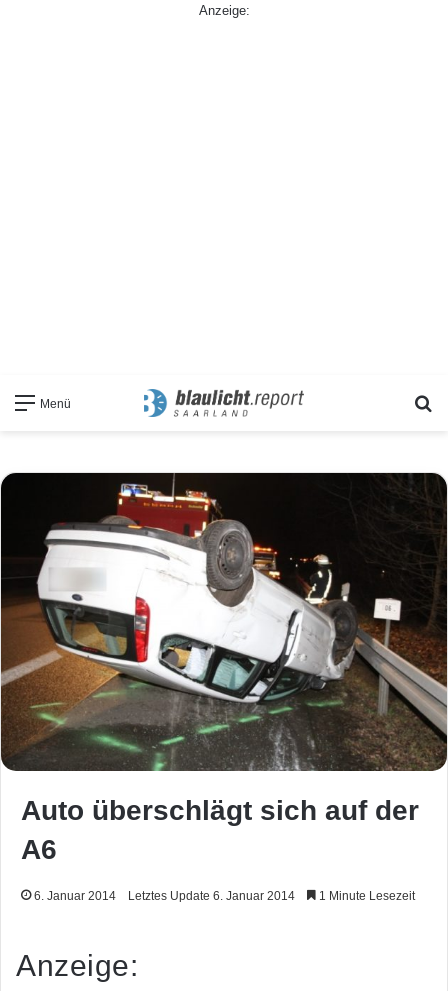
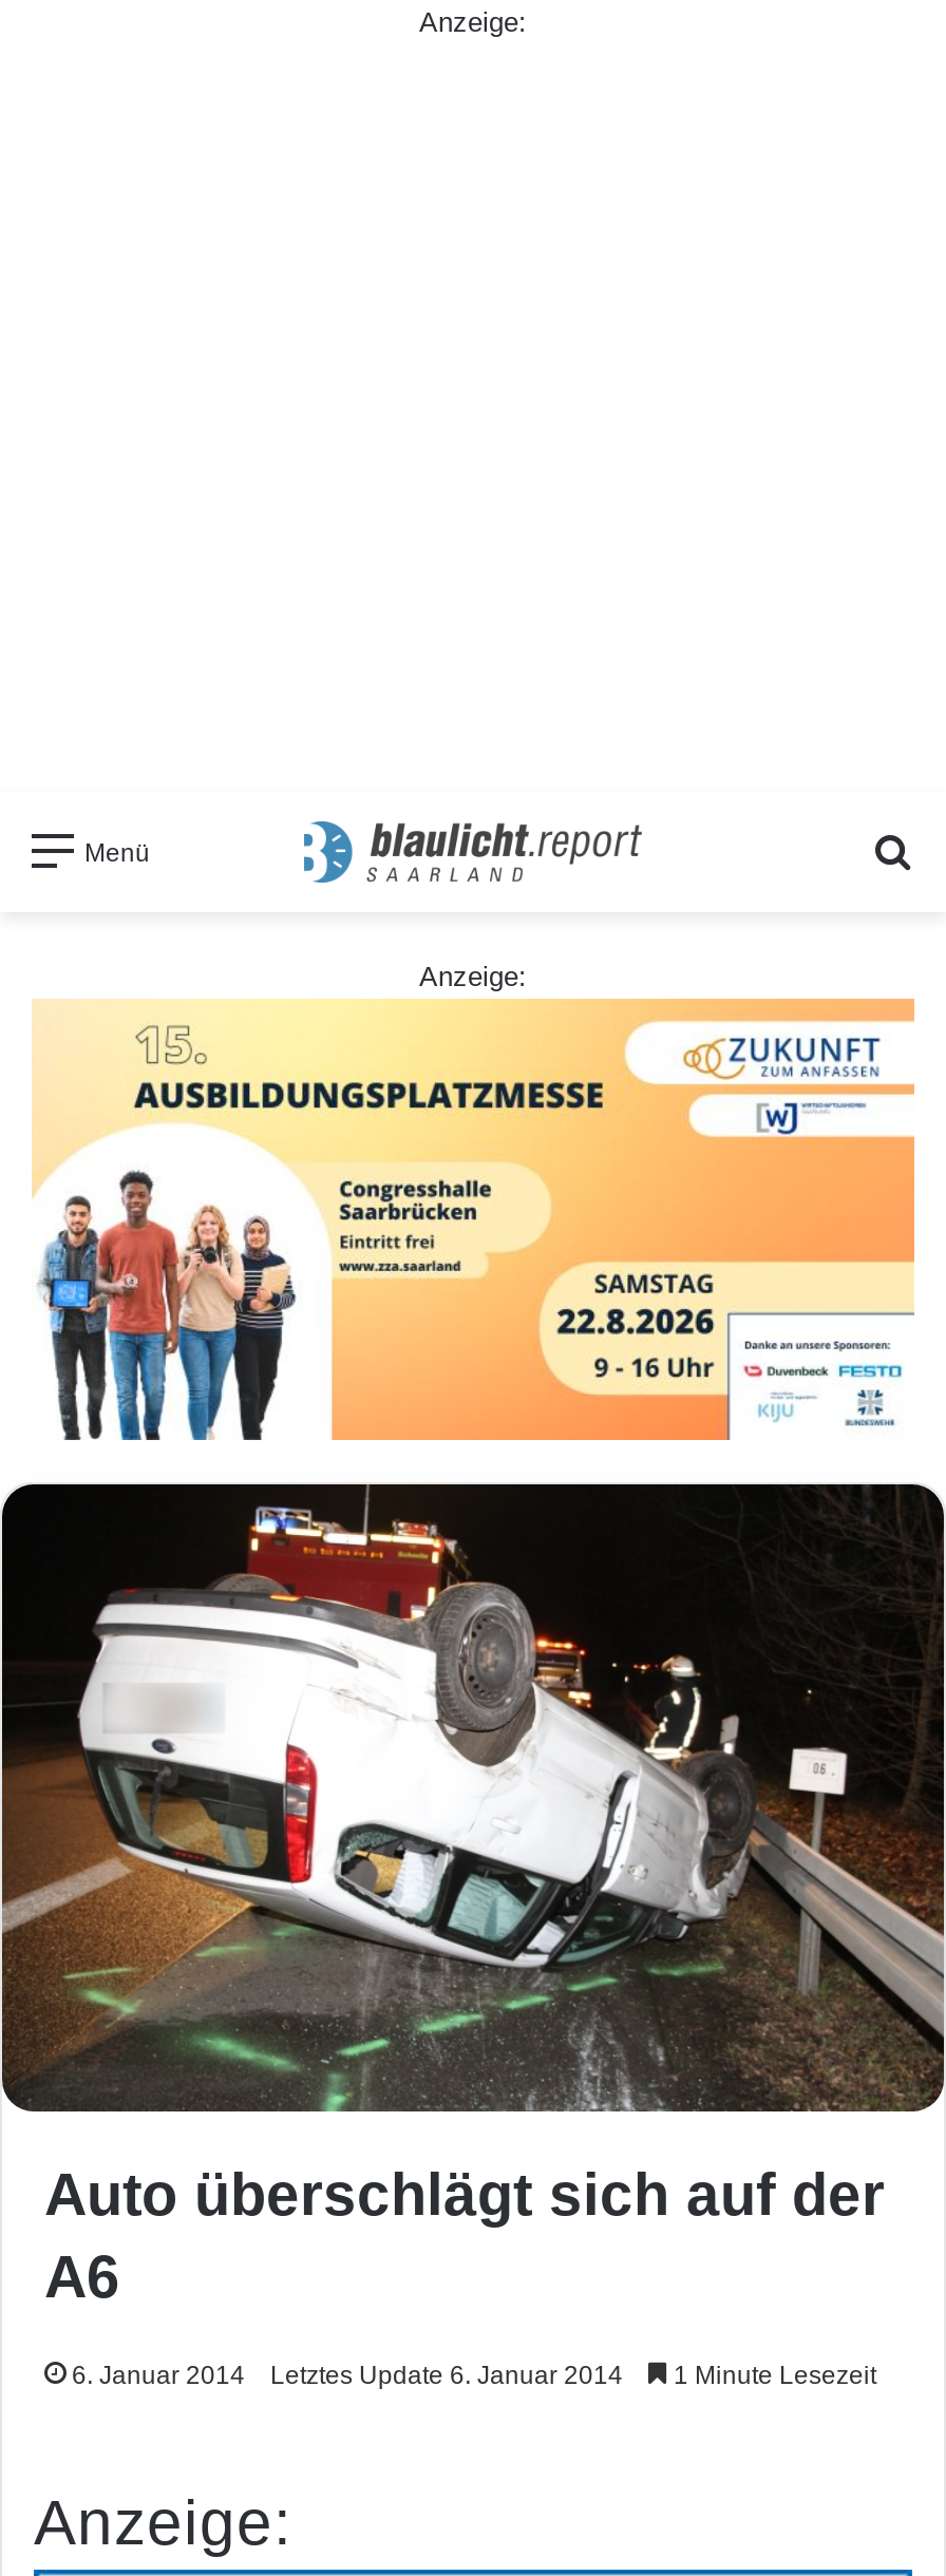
+ [image]

+ Anzeige:
